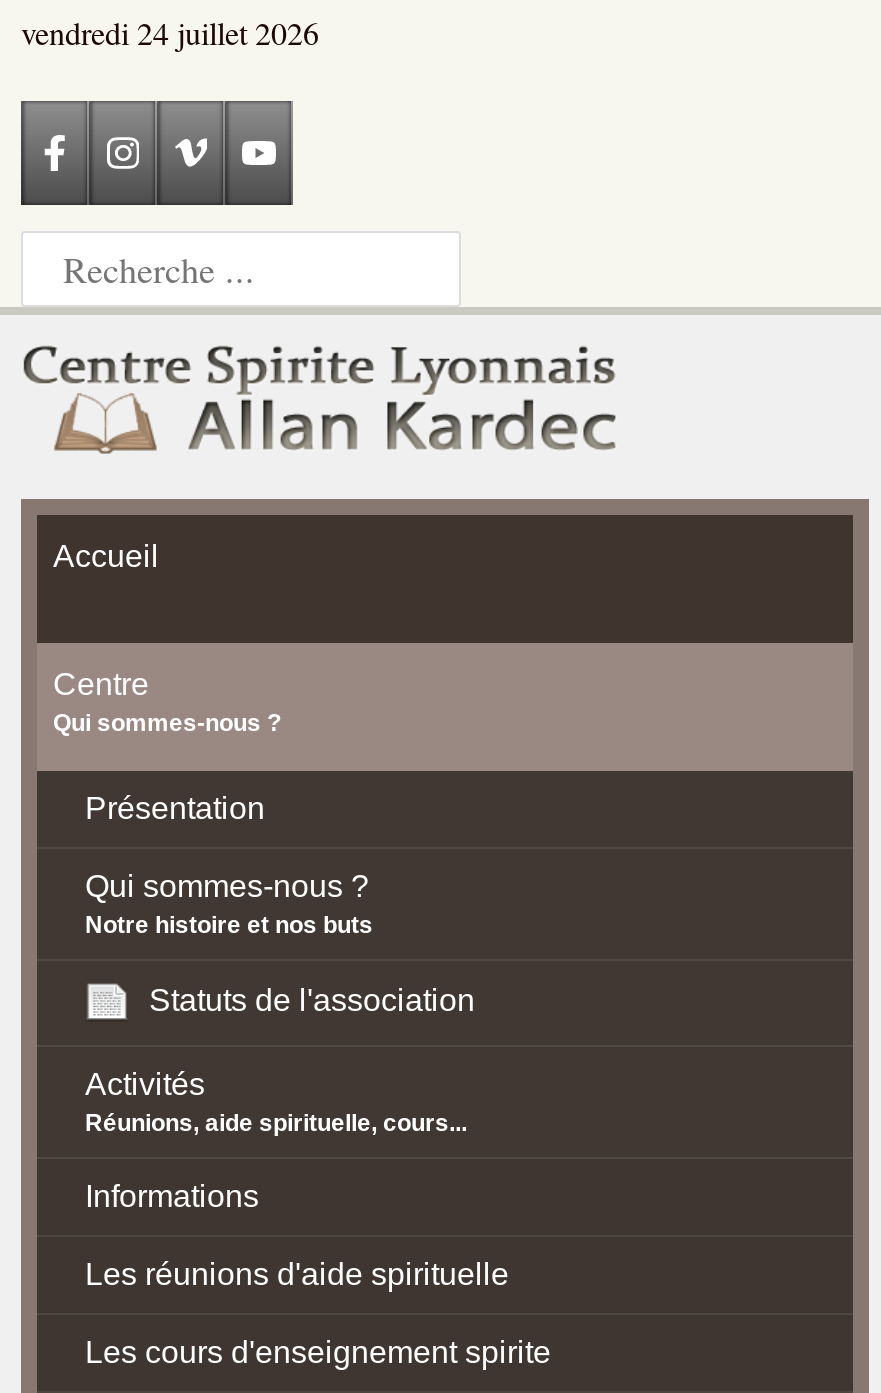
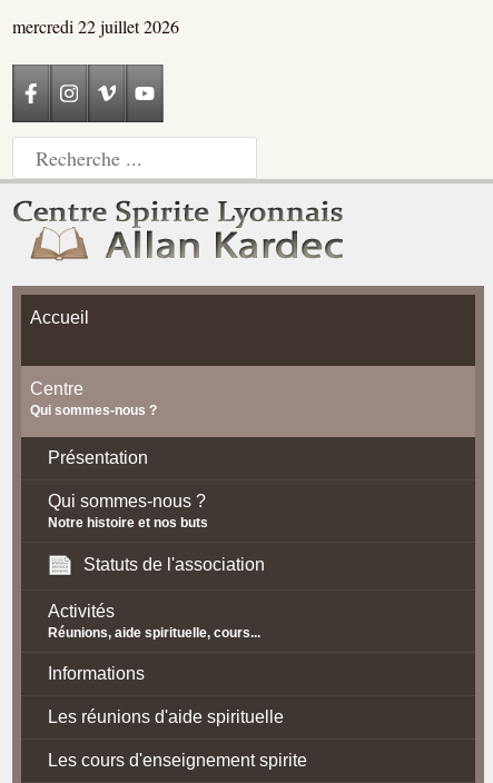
- vendredi 24 juillet 2026
+ mercredi 22 juillet 2026
